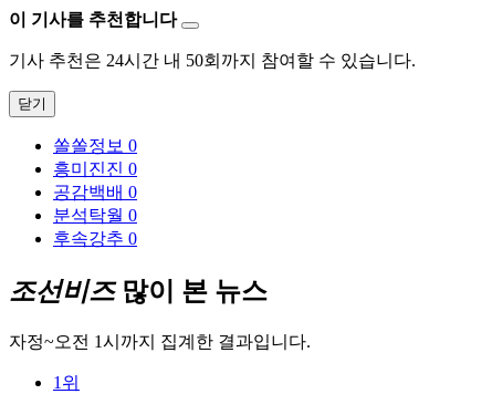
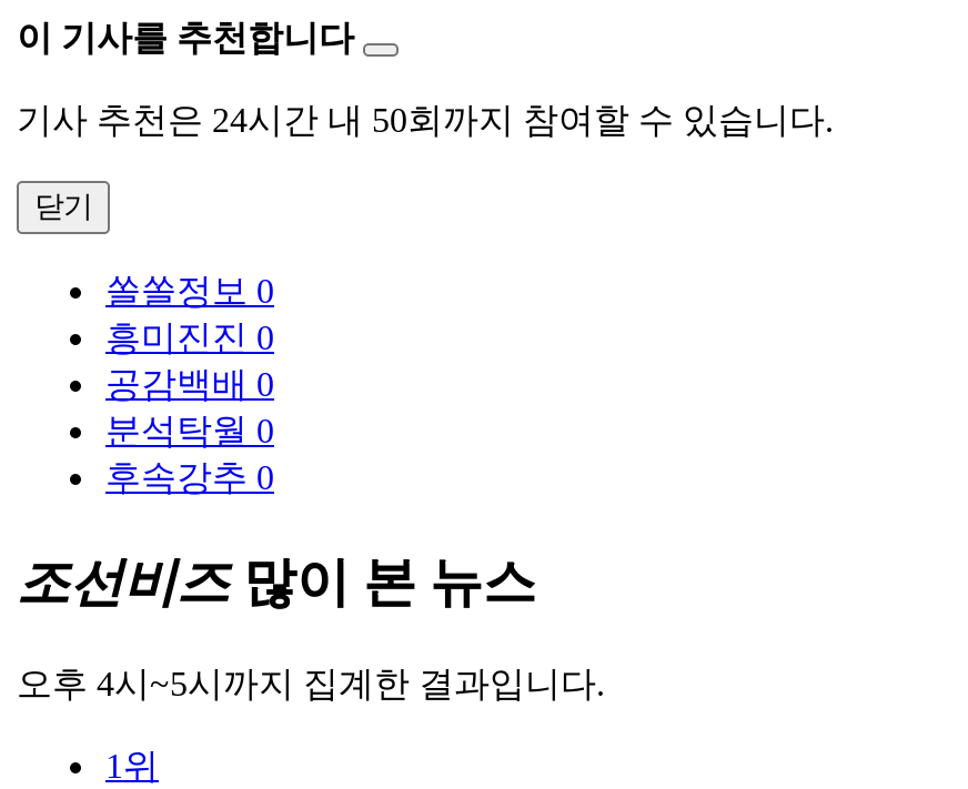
- 자정~오전 1시까지 집계한 결과입니다.
+ 오후 4시~5시까지 집계한 결과입니다.
